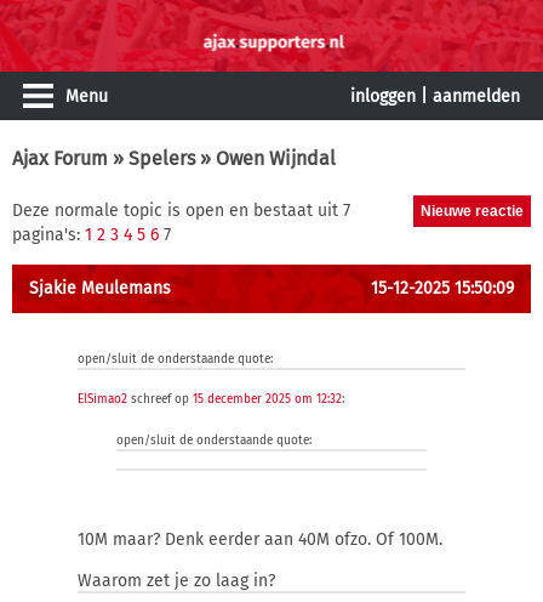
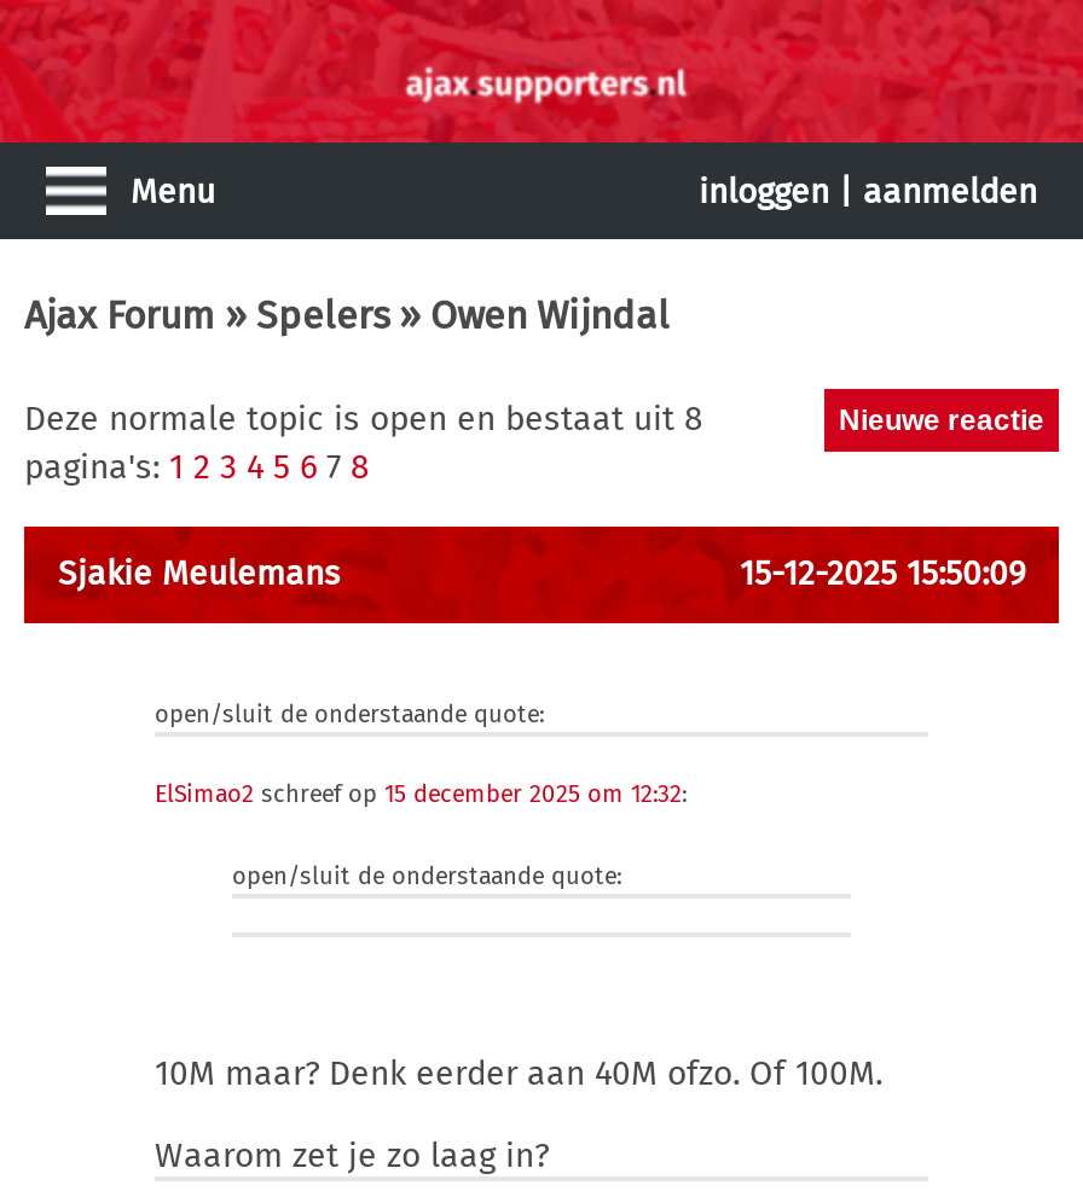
- Deze normale topic is open en bestaat uit 7
- pagina's: 1 2 3 4 5 6 7
+ Deze normale topic is open en bestaat uit 8
+ pagina's: 1 2 3 4 5 6 7 8
